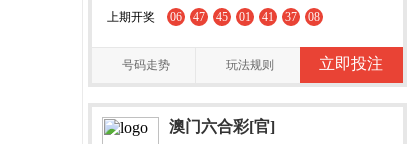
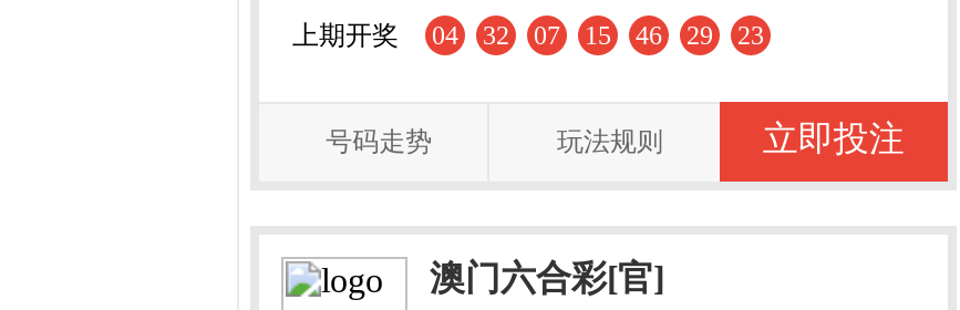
- 06
+ 04

- 47
+ 32

- 45
+ 07

- 01
+ 15

- 41
+ 46

- 37
+ 29

- 08
+ 23
